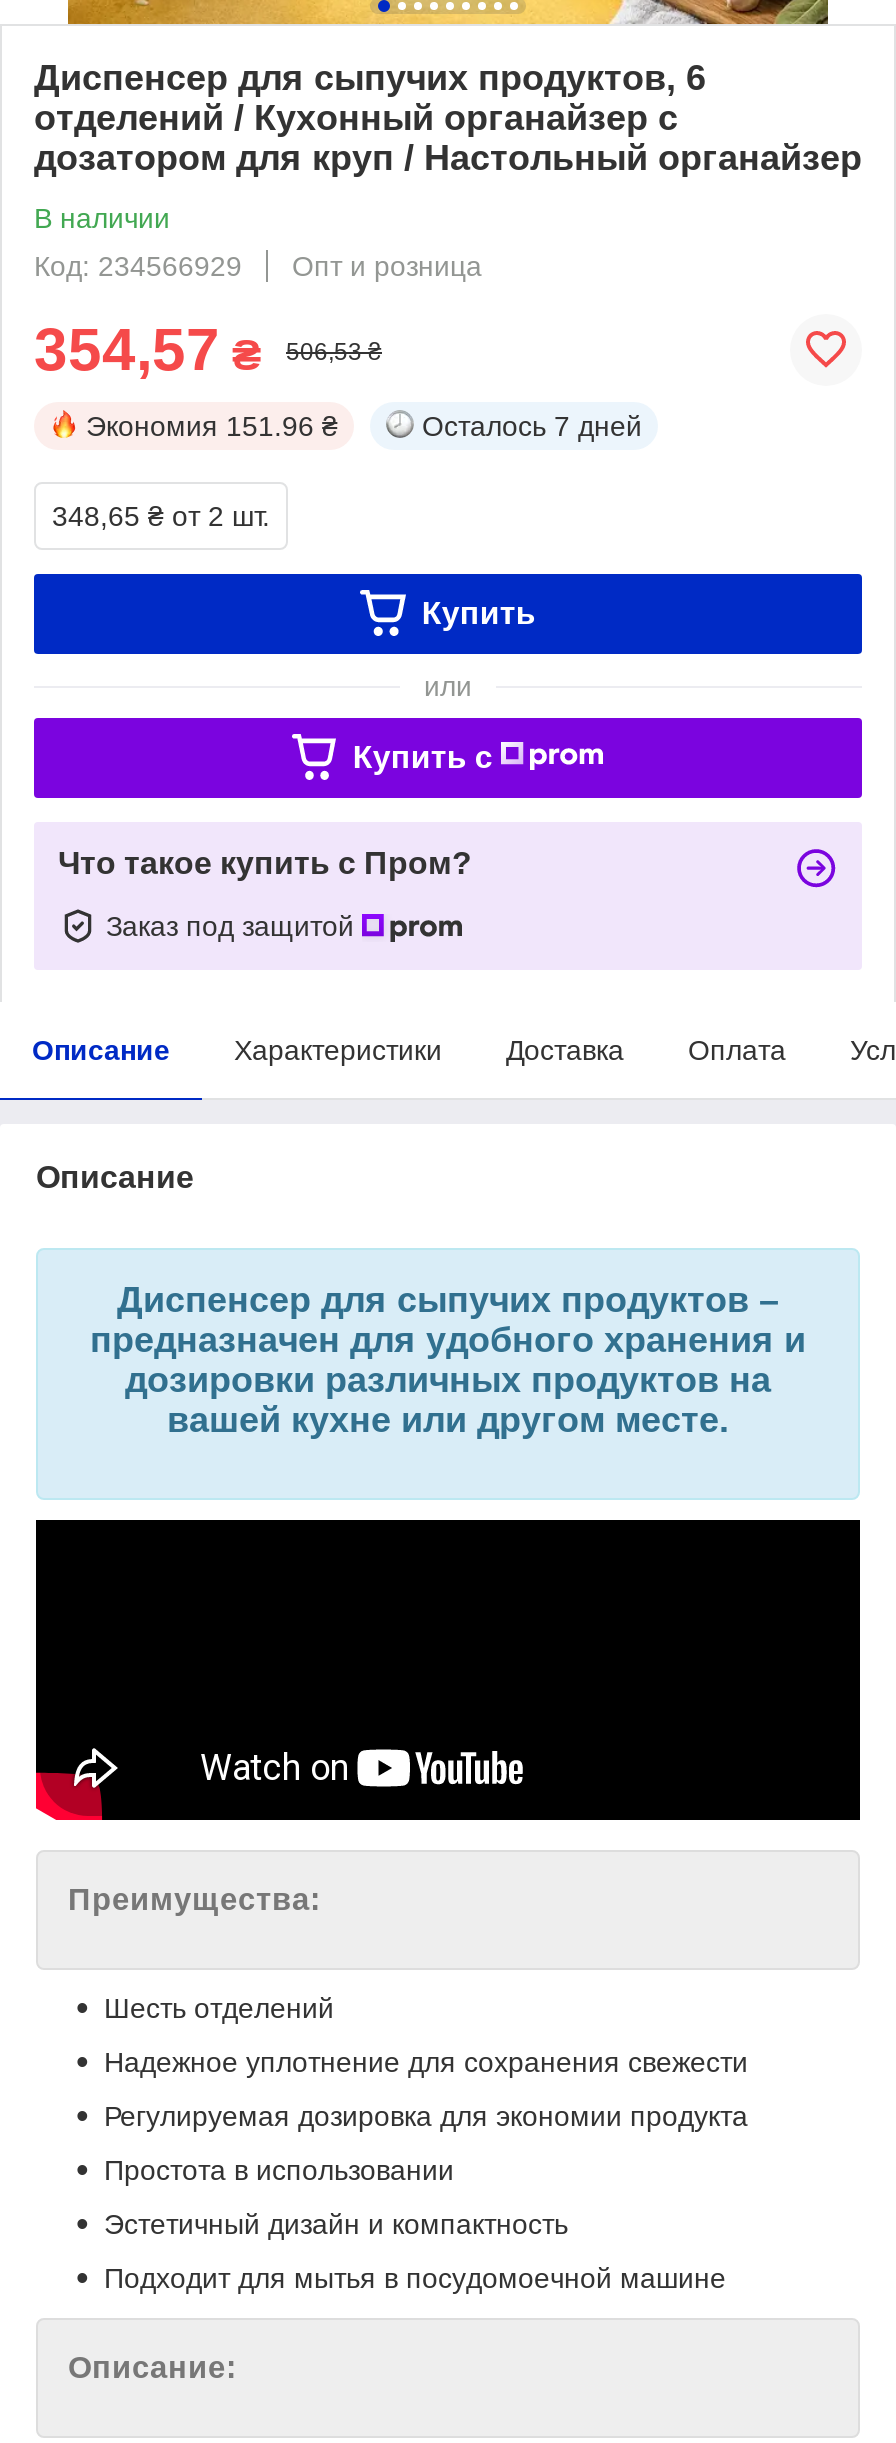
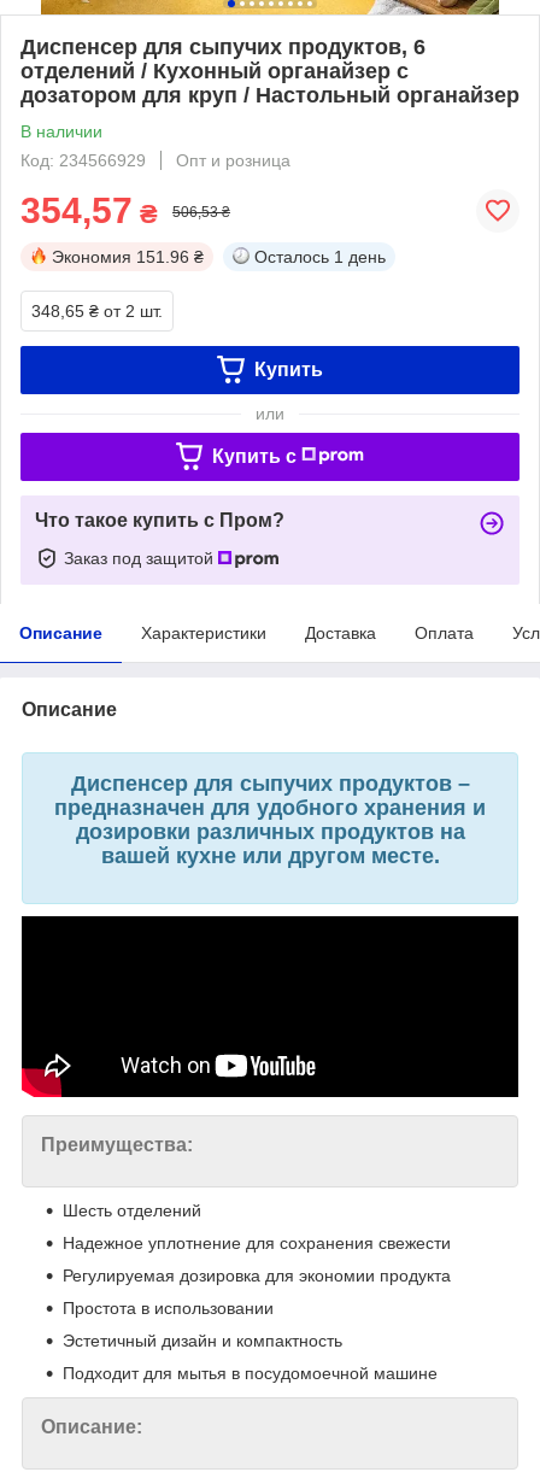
- Осталось 7 дней
+ Осталось 1 день
